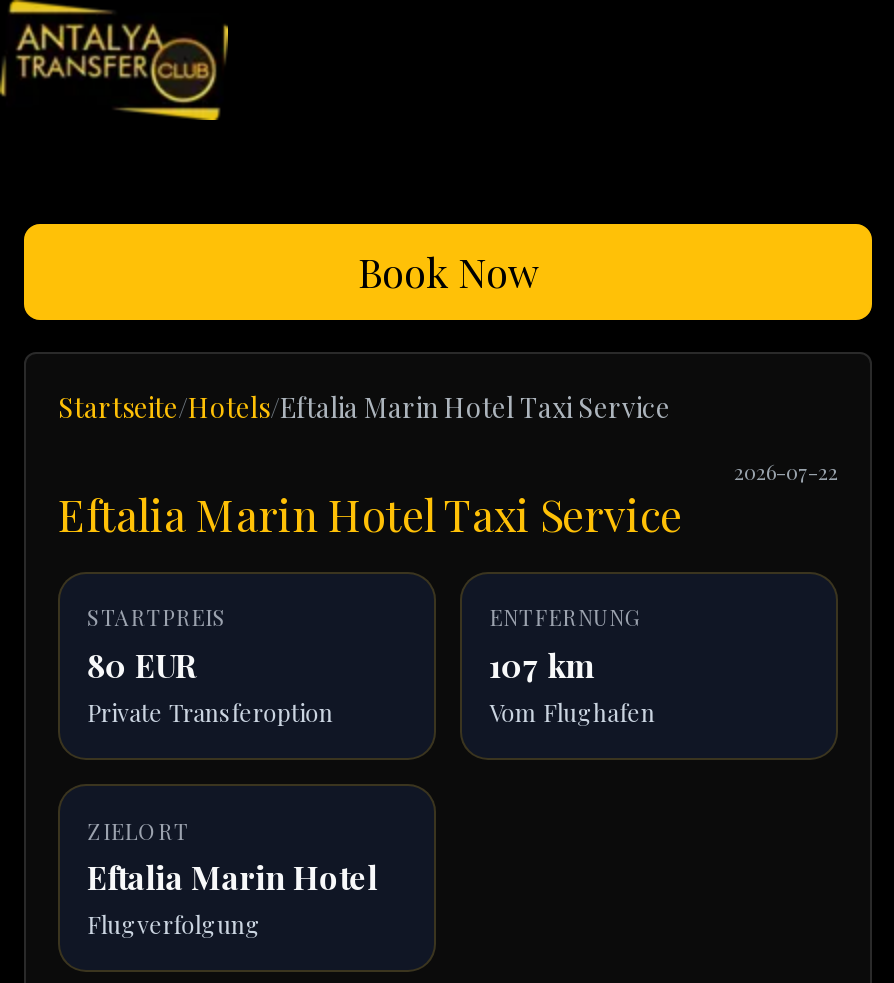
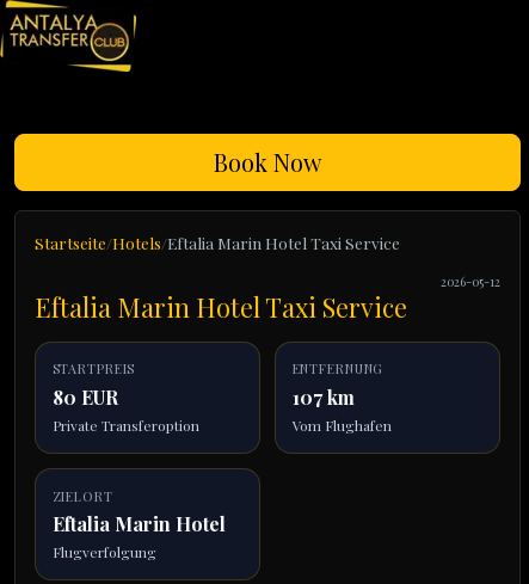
- 2026-07-22
+ 2026-05-12
